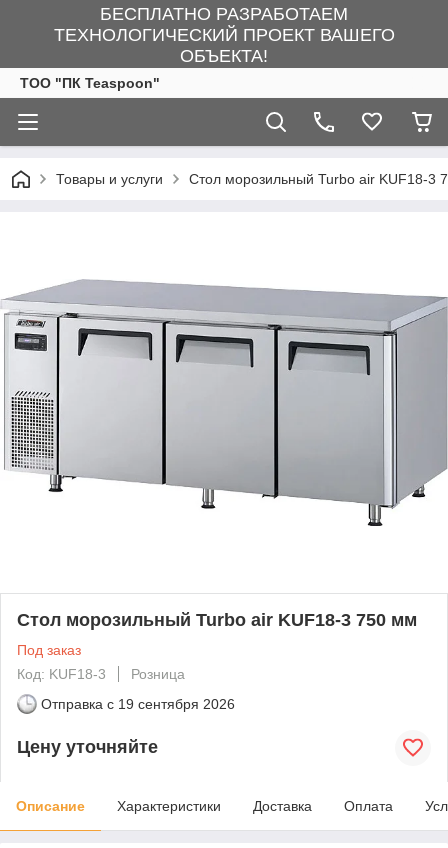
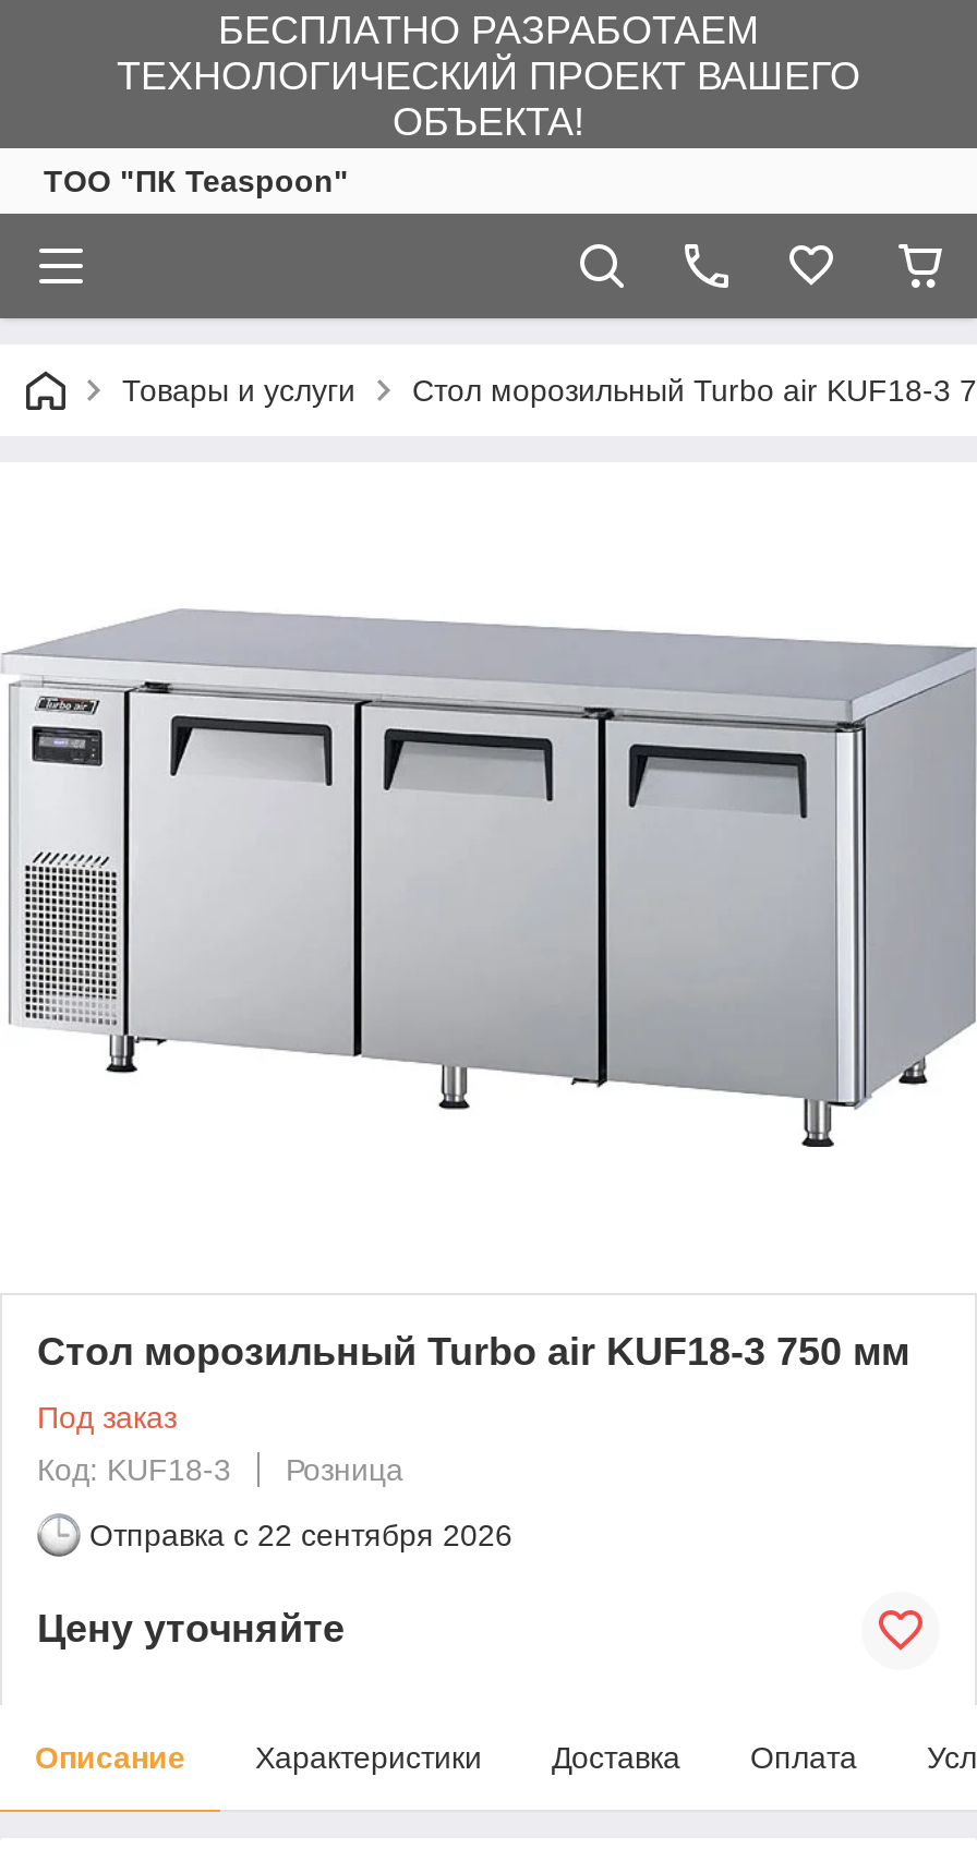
- Отправка с 19 сентября 2026
+ Отправка с 22 сентября 2026
